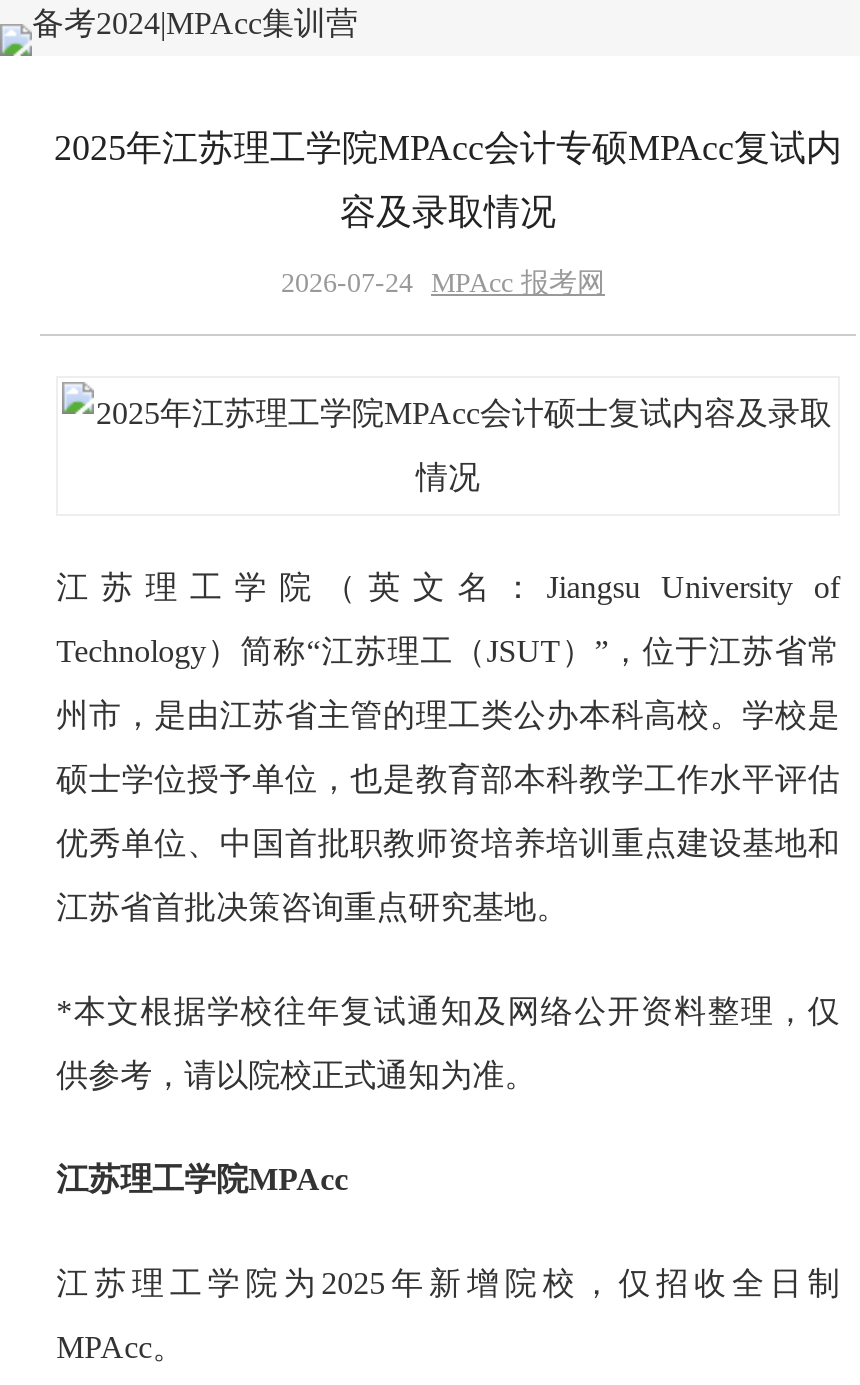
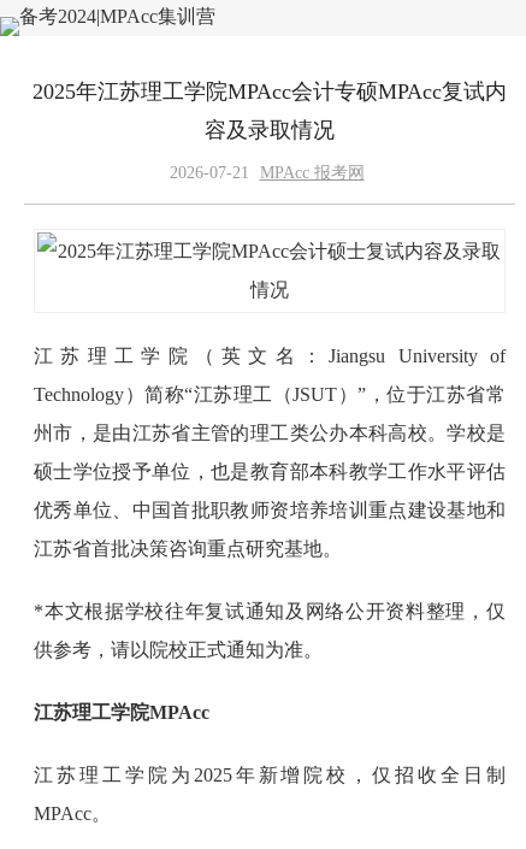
- 2026-07-24 MPAcc 报考网
+ 2026-07-21 MPAcc 报考网
